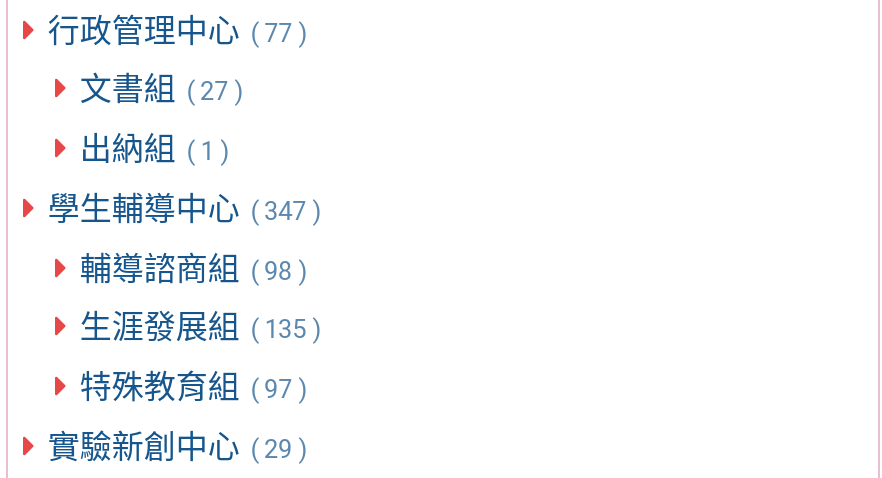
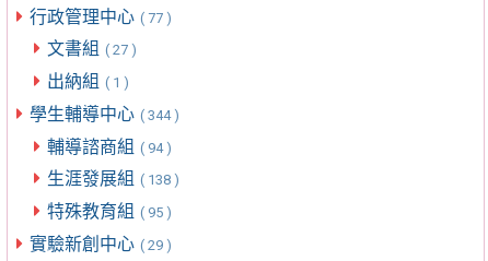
- 學生輔導中心 ( 347 )
+ 學生輔導中心 ( 344 )

- 輔導諮商組 ( 98 )
+ 輔導諮商組 ( 94 )

- 生涯發展組 ( 135 )
+ 生涯發展組 ( 138 )

- 特殊教育組 ( 97 )
+ 特殊教育組 ( 95 )
